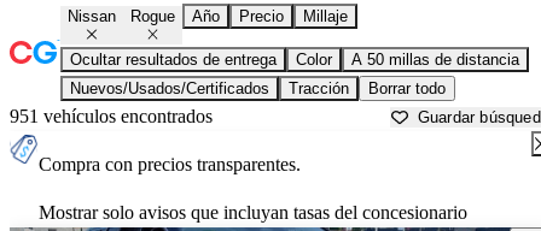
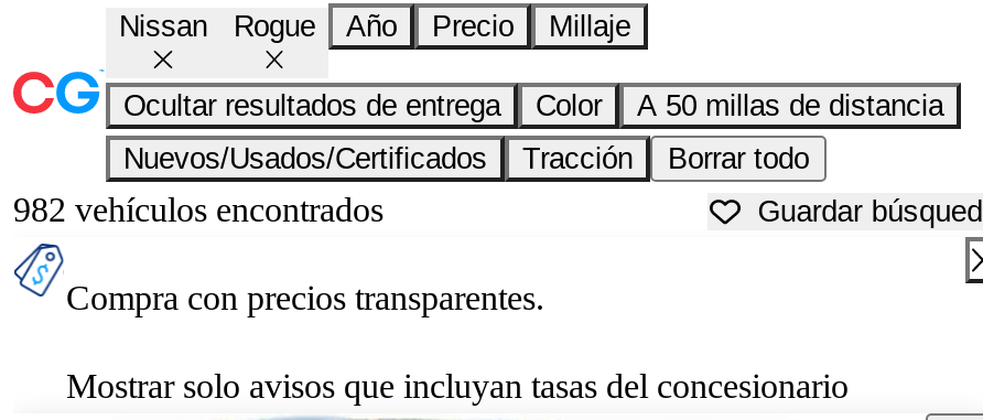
- 951 vehículos encontrados
+ 982 vehículos encontrados
